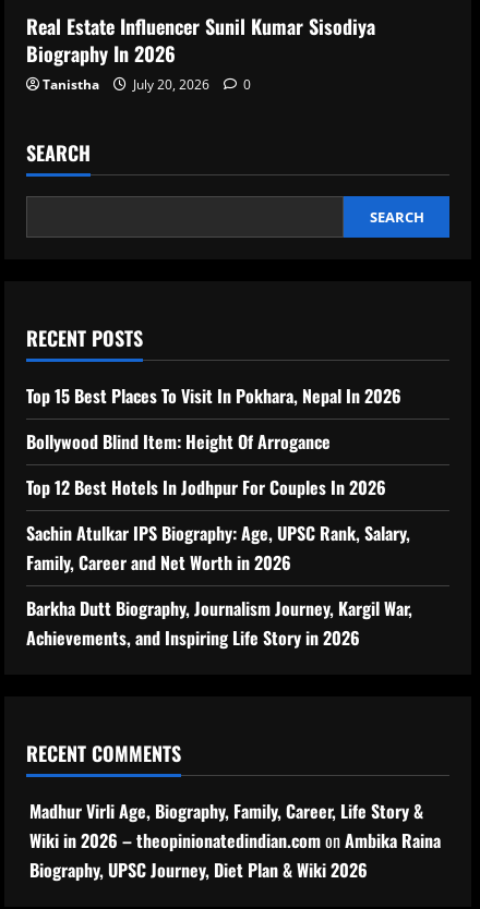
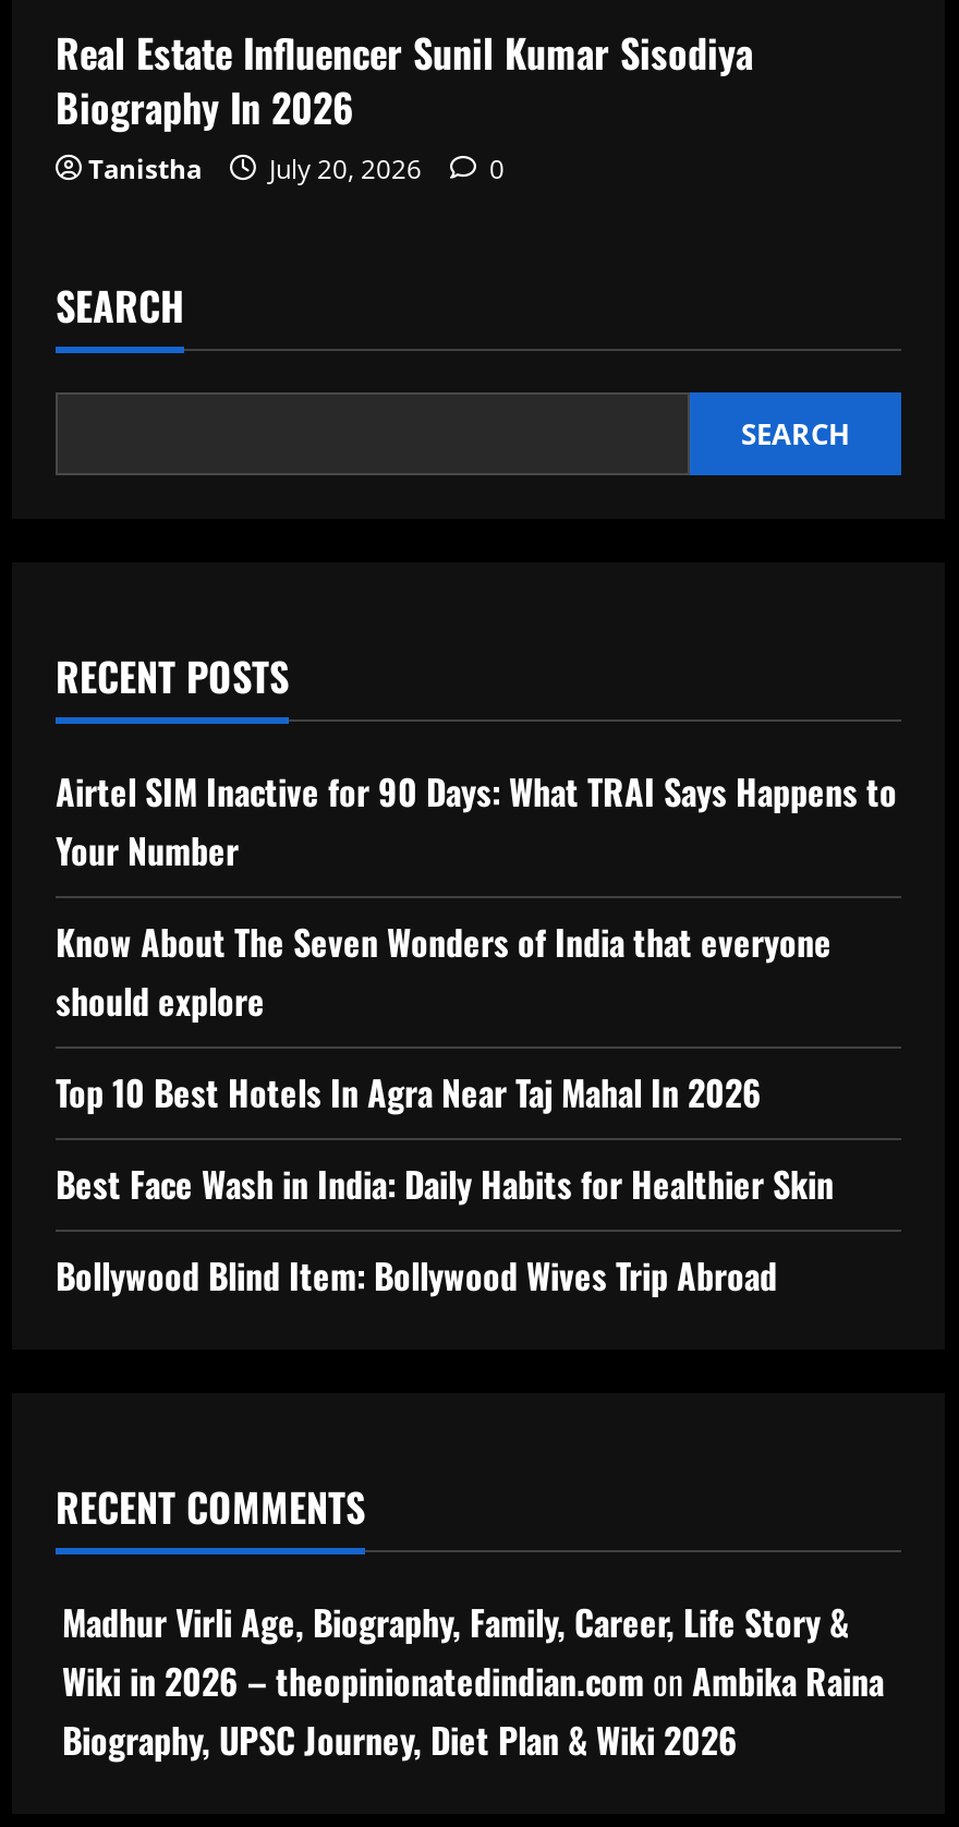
- Top 15 Best Places To Visit In Pokhara, Nepal In 2026
+ Airtel SIM Inactive for 90 Days: What TRAI Says Happens to
+ Your Number

- Bollywood Blind Item: Height Of Arrogance
+ Know About The Seven Wonders of India that everyone
+ should explore

- Top 12 Best Hotels In Jodhpur For Couples In 2026
+ Top 10 Best Hotels In Agra Near Taj Mahal In 2026

- Sachin Atulkar IPS Biography: Age, UPSC Rank, Salary,
- Family, Career and Net Worth in 2026
+ Best Face Wash in India: Daily Habits for Healthier Skin

- Barkha Dutt Biography, Journalism Journey, Kargil War,
- Achievements, and Inspiring Life Story in 2026
+ Bollywood Blind Item: Bollywood Wives Trip Abroad
